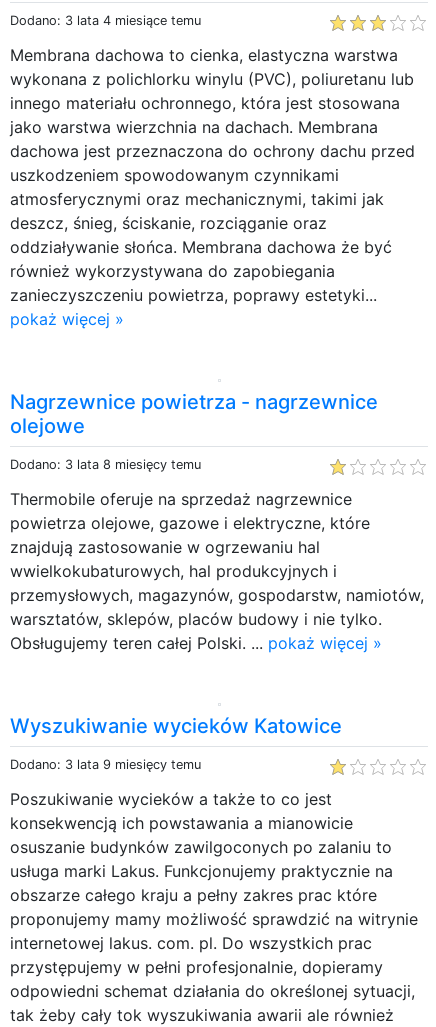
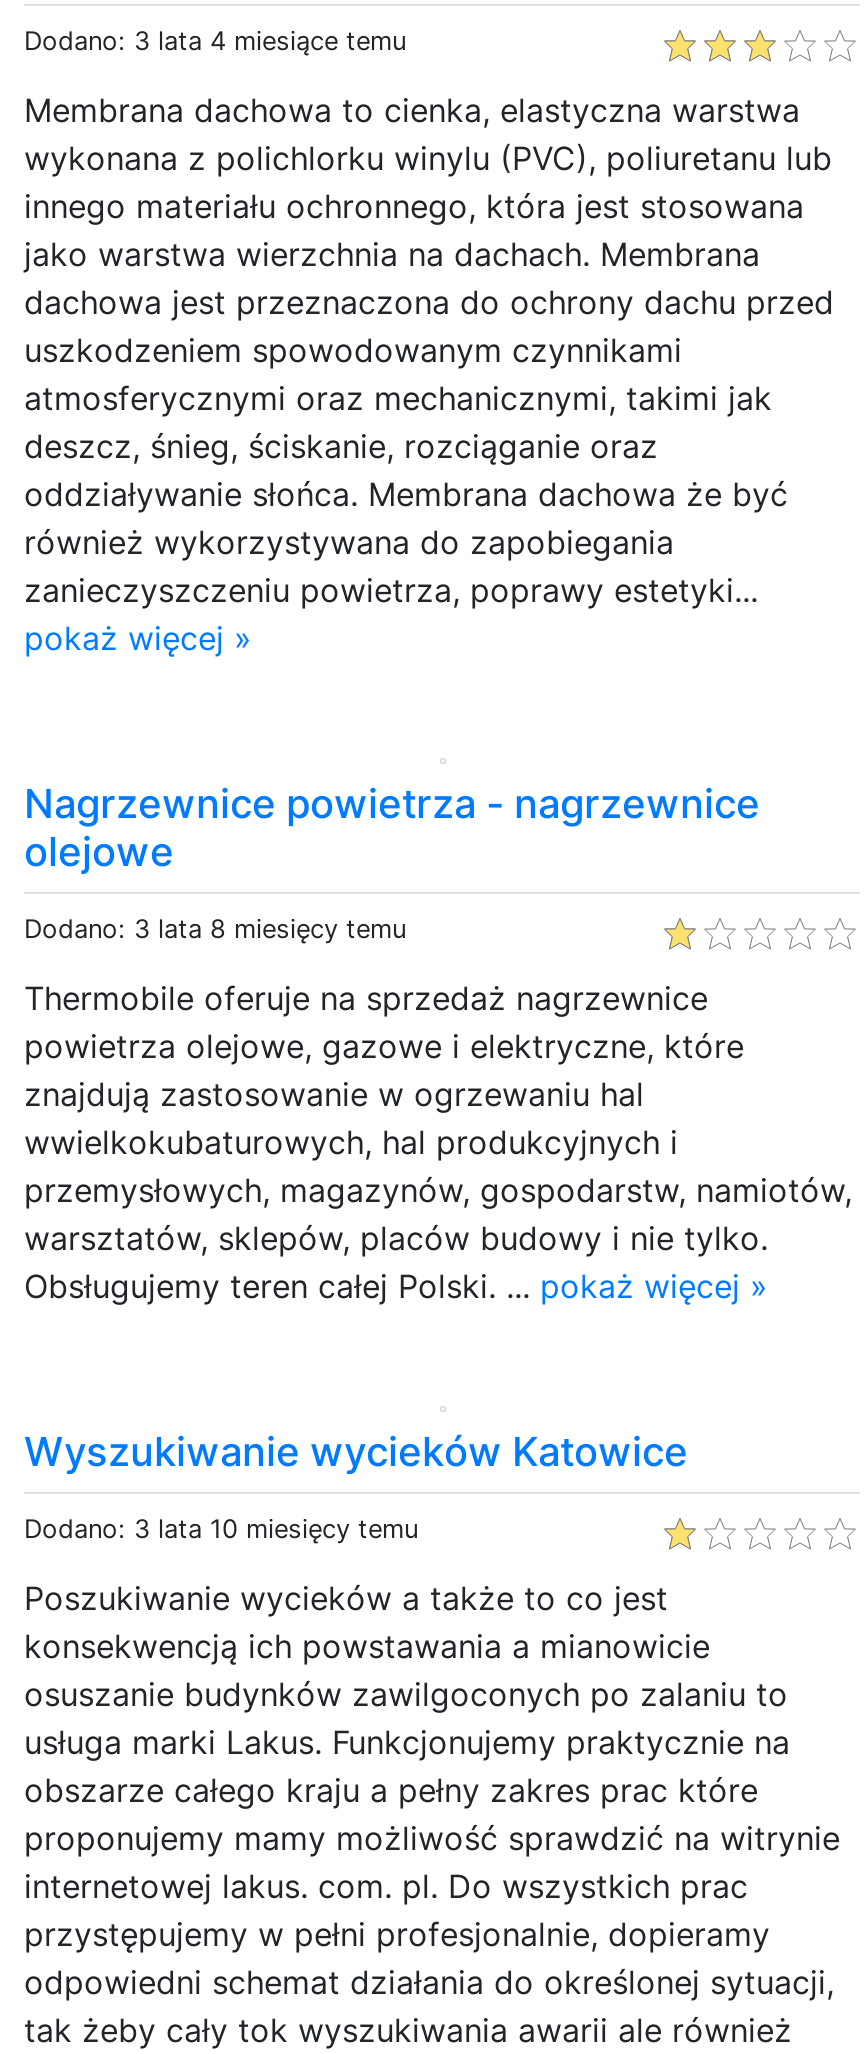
- Dodano: 3 lata 9 miesięcy temu
+ Dodano: 3 lata 10 miesięcy temu
